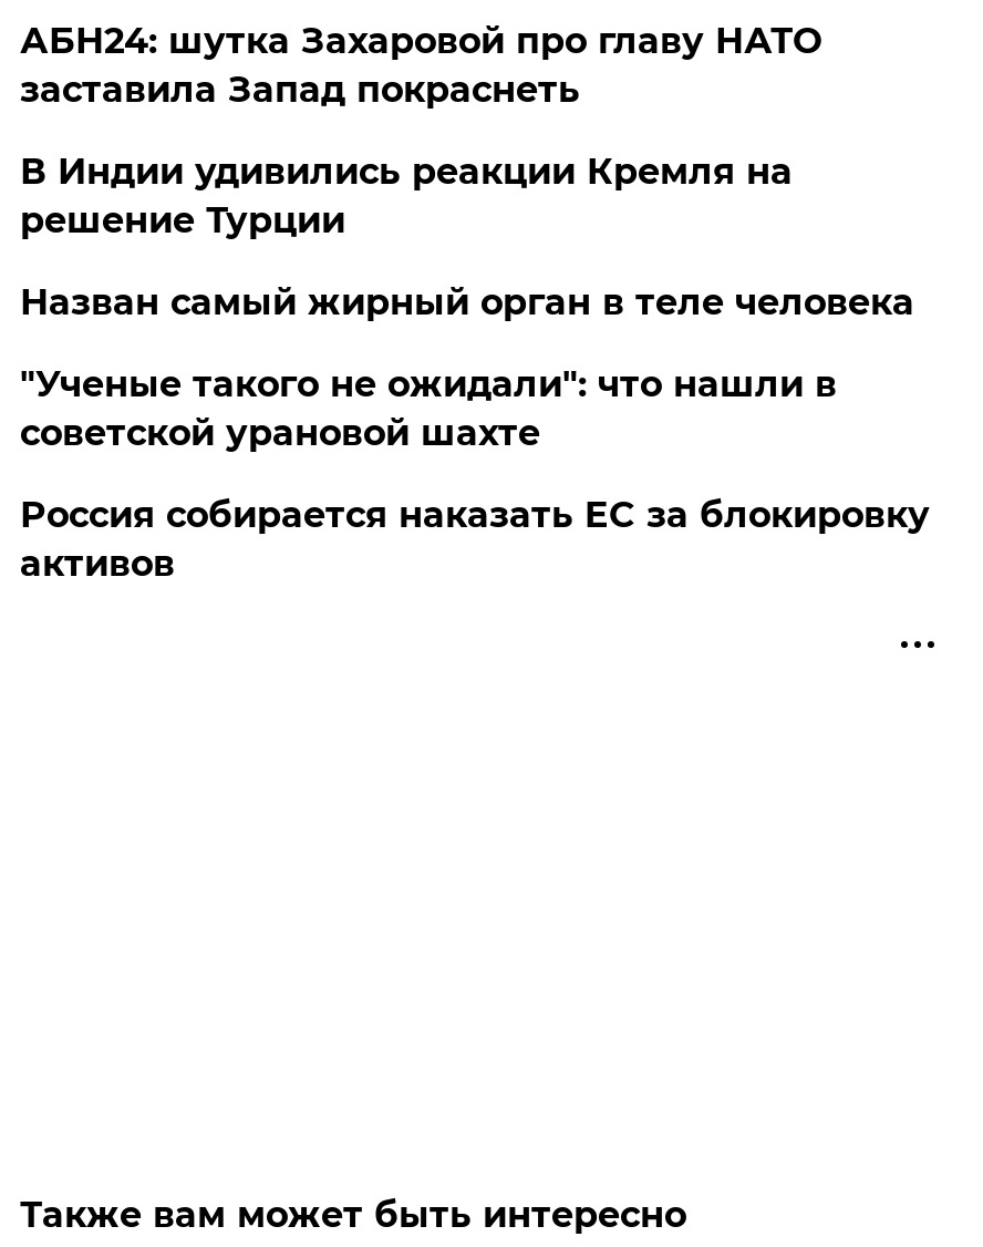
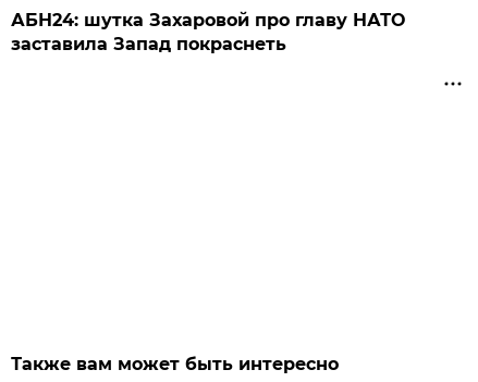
- В Индии удивились реакции Кремля на
- решение Турции
- Назван самый жирный орган в теле человека
- "Ученые такого не ожидали": что нашли в
- советской урановой шахте
- Россия собирается наказать EC за блокировку
- активов
